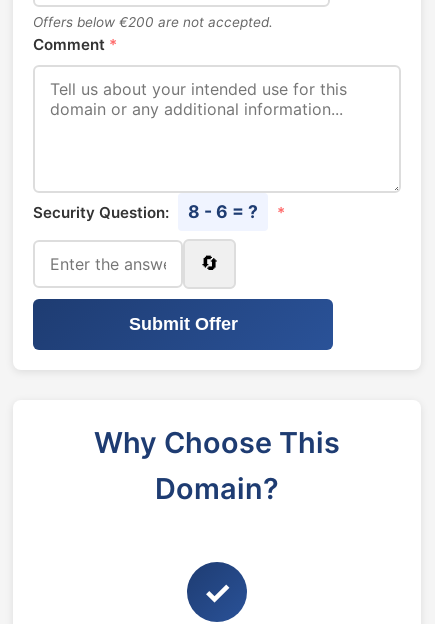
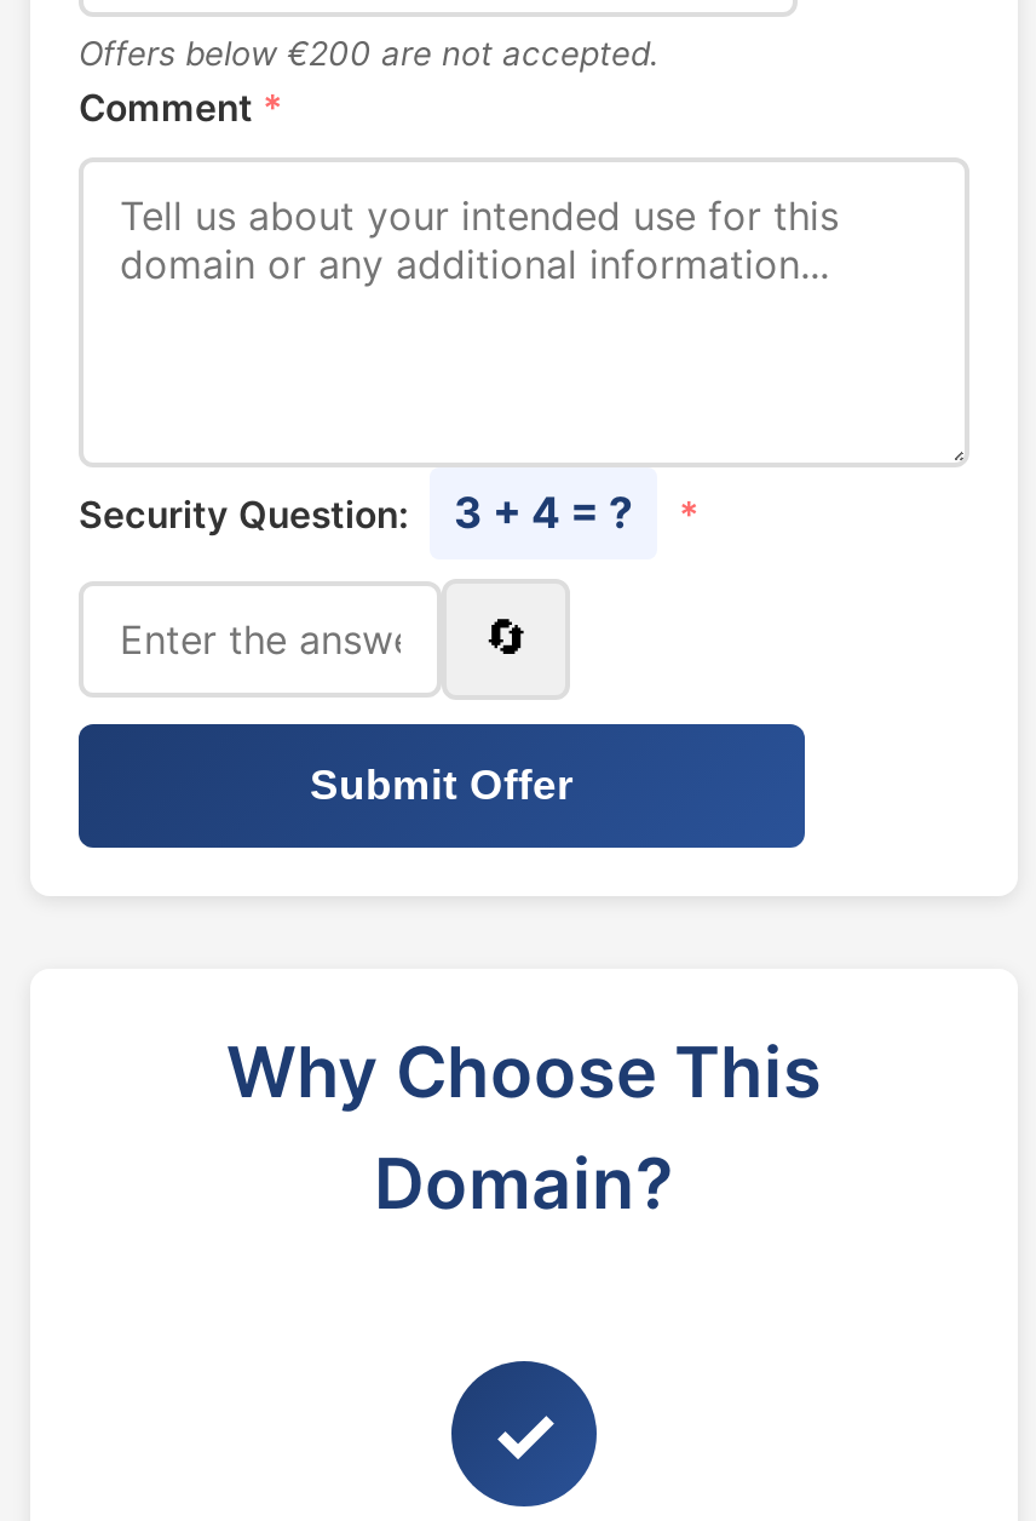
- 8 - 6 = ?
+ 3 + 4 = ?
